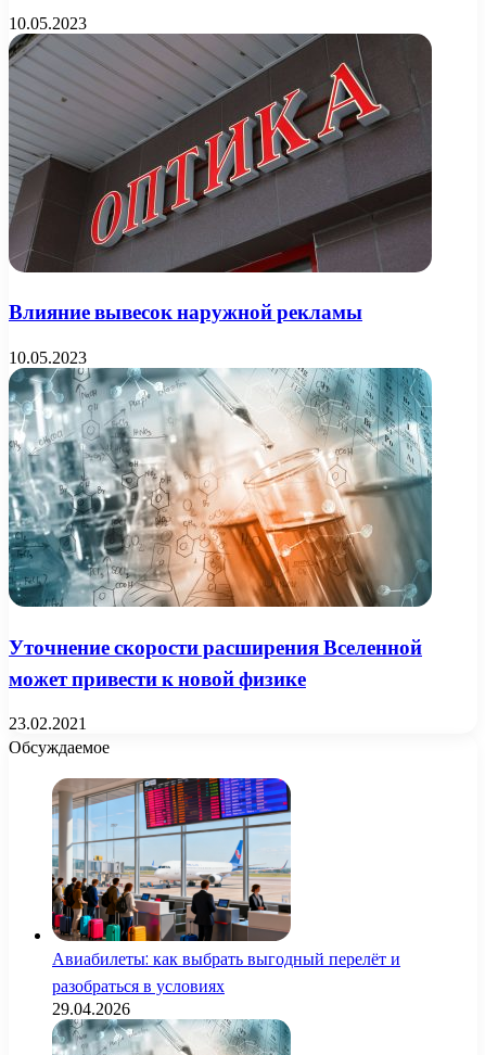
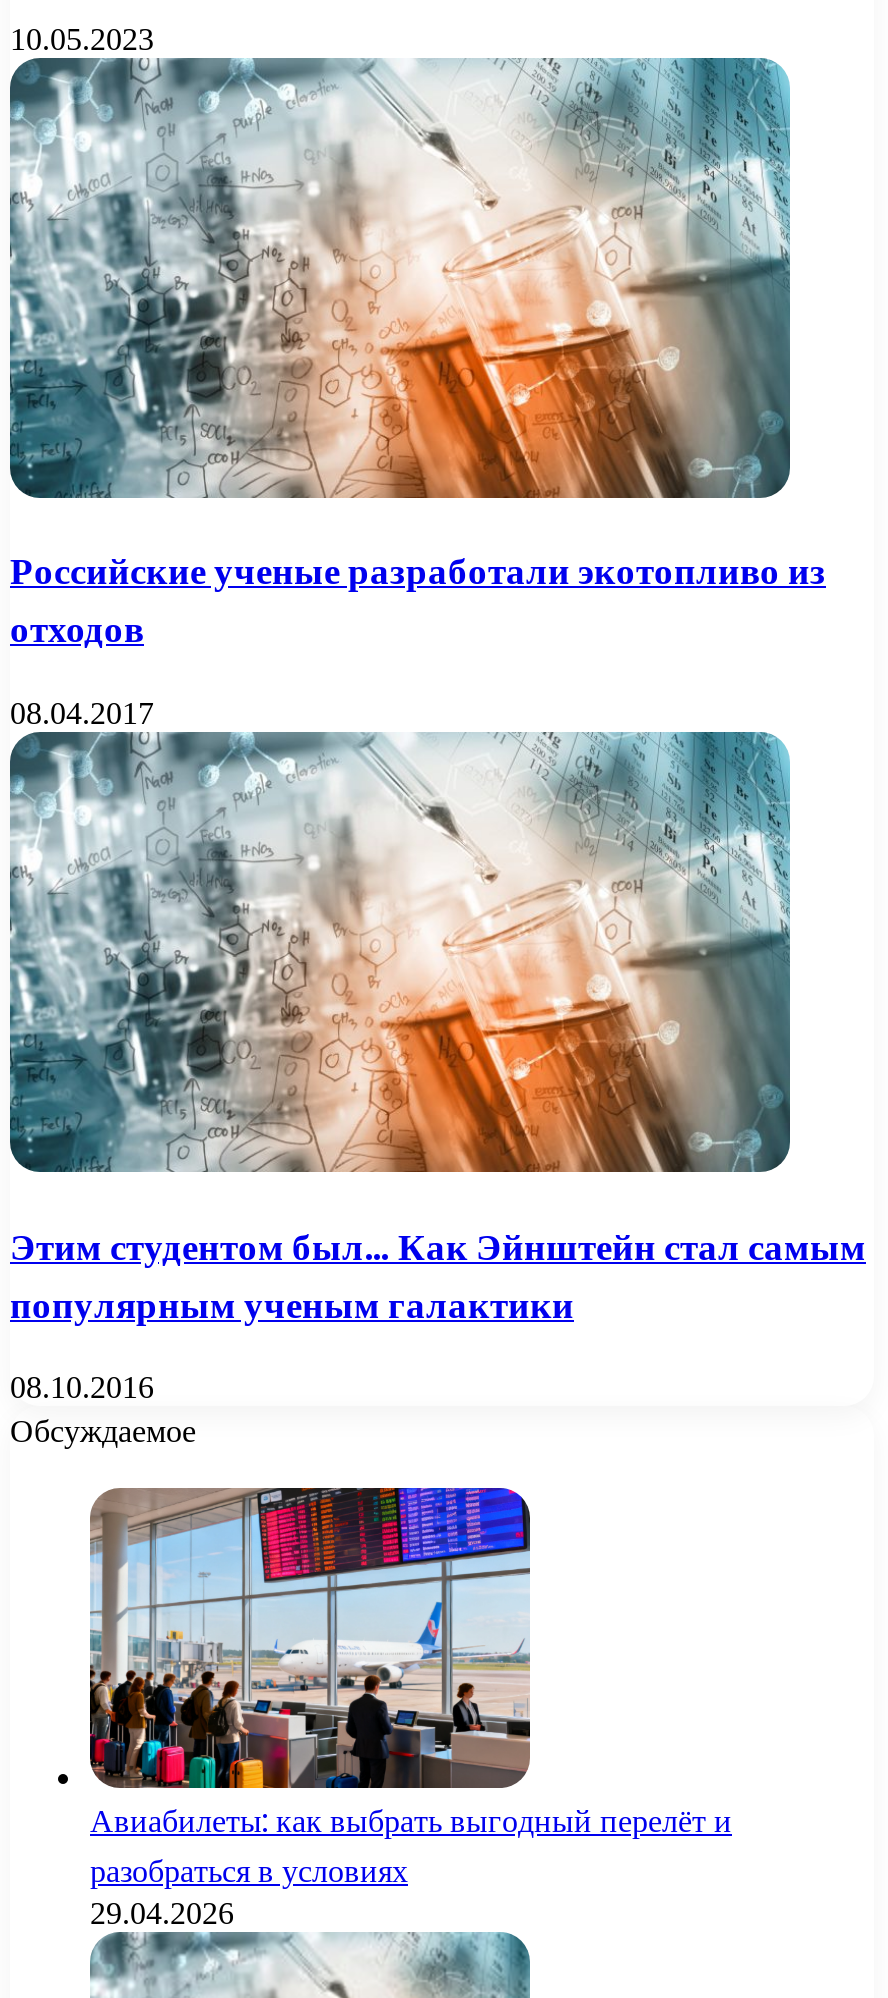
- [image]
- Влияние вывесок наружной рекламы
+ [image]
+ Российские ученые разработали экотопливо из
+ отходов

- 10.05.2023
+ 08.04.2017

- Уточнение скорости расширения Вселенной
- может привести к новой физике
+ Этим студентом был… Как Эйнштейн стал самым
+ популярным ученым галактики

- 23.02.2021
+ 08.10.2016
